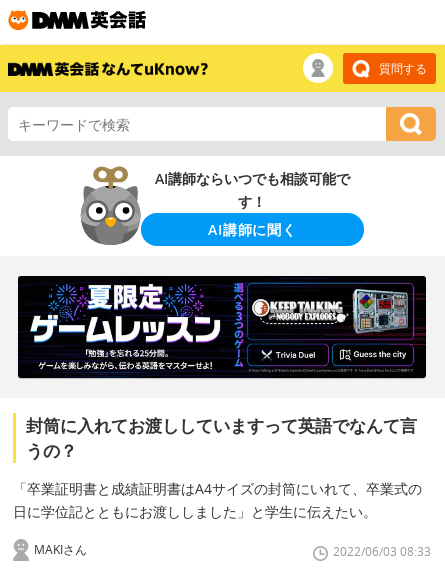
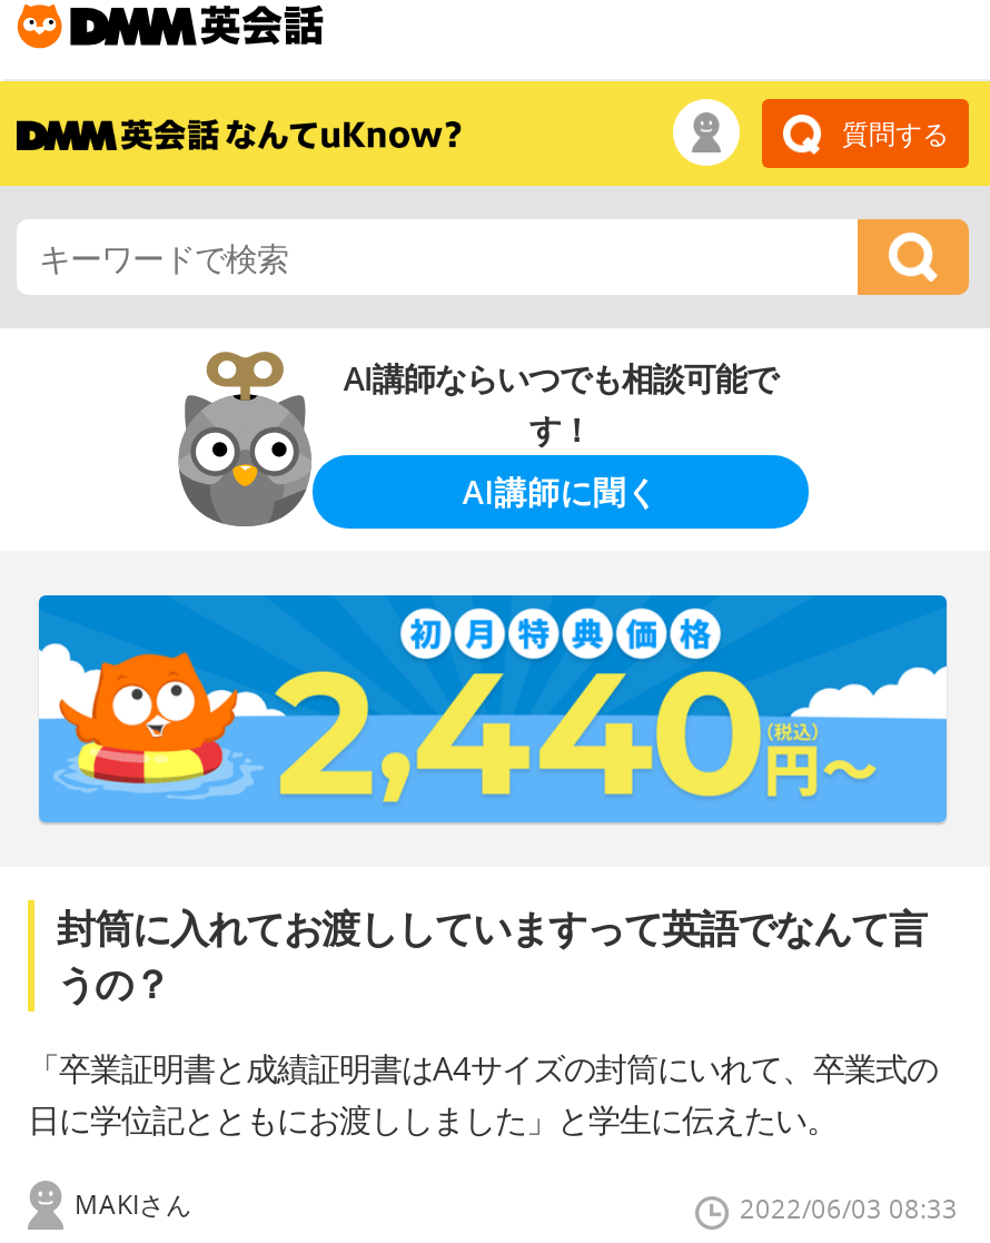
- [image]
+ [image]
